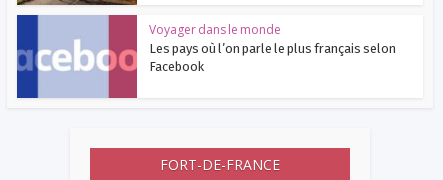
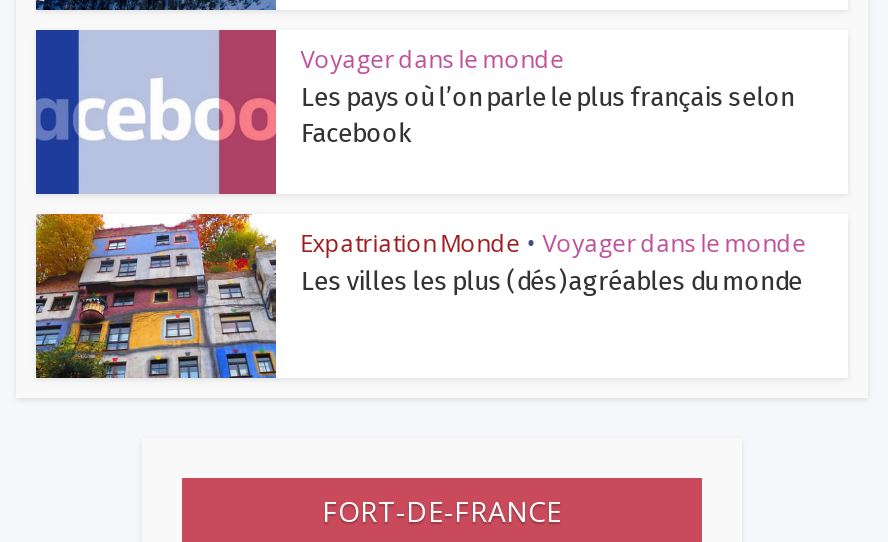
+ [image]
+ Expatriation Monde • Voyager dans le monde
+ Les villes les plus (dés)agréables du monde
